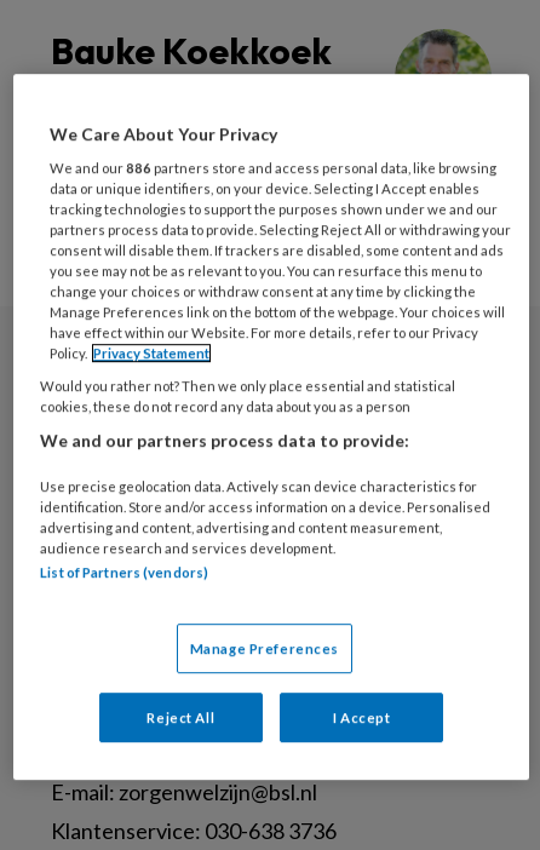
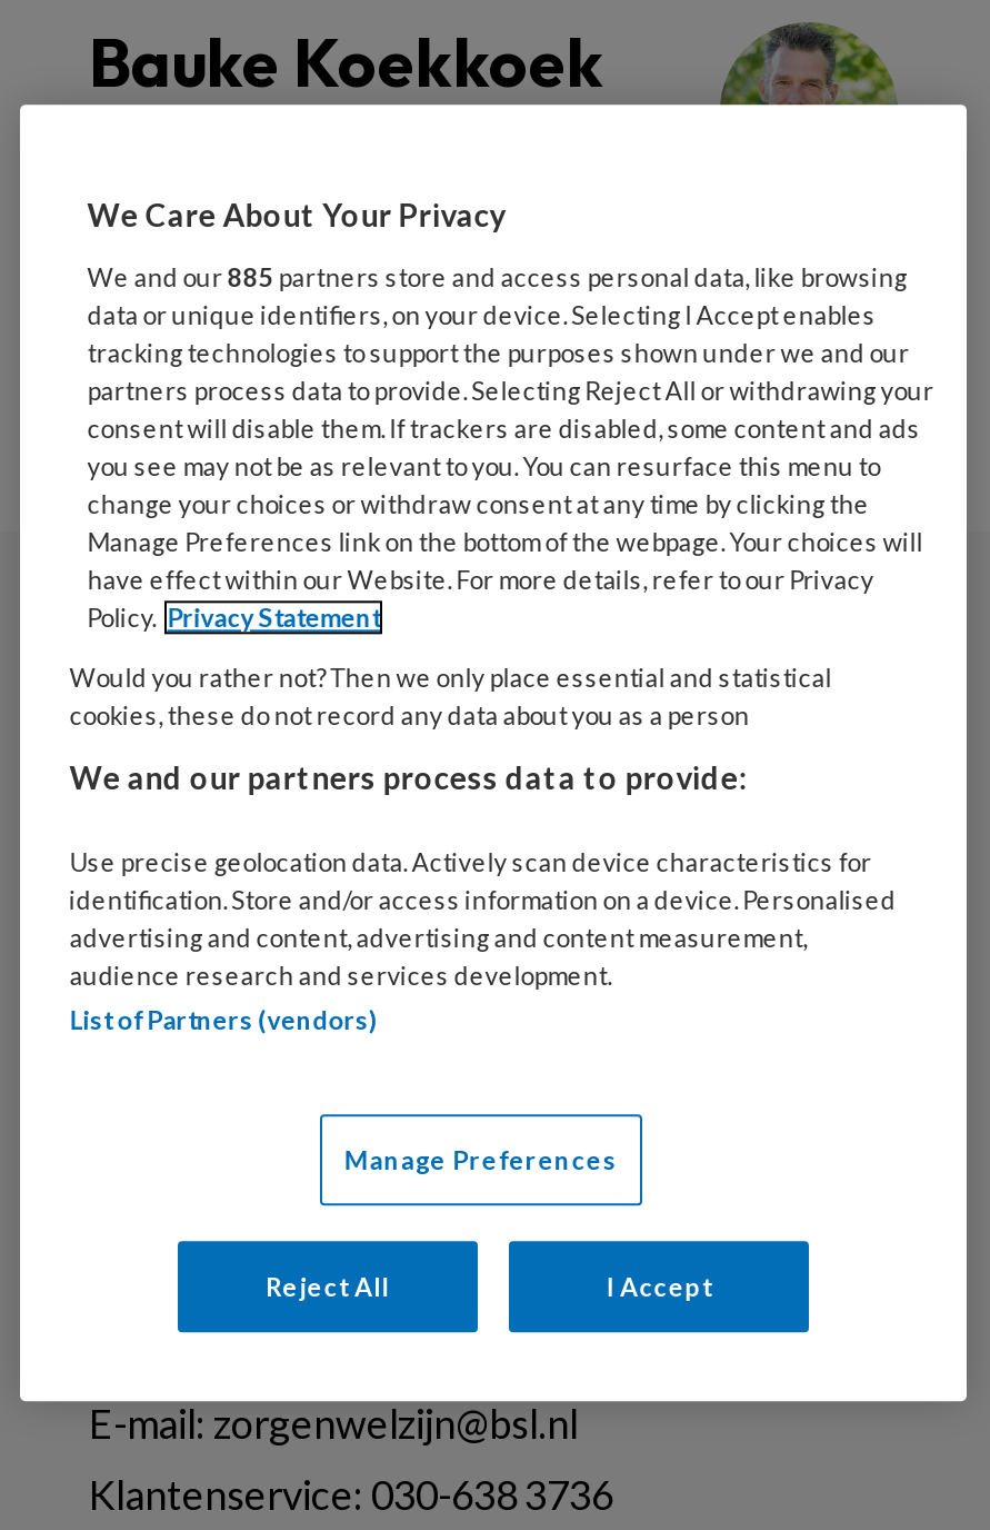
- We and our 886 partners store and access personal data, like browsing
+ We and our 885 partners store and access personal data, like browsing
